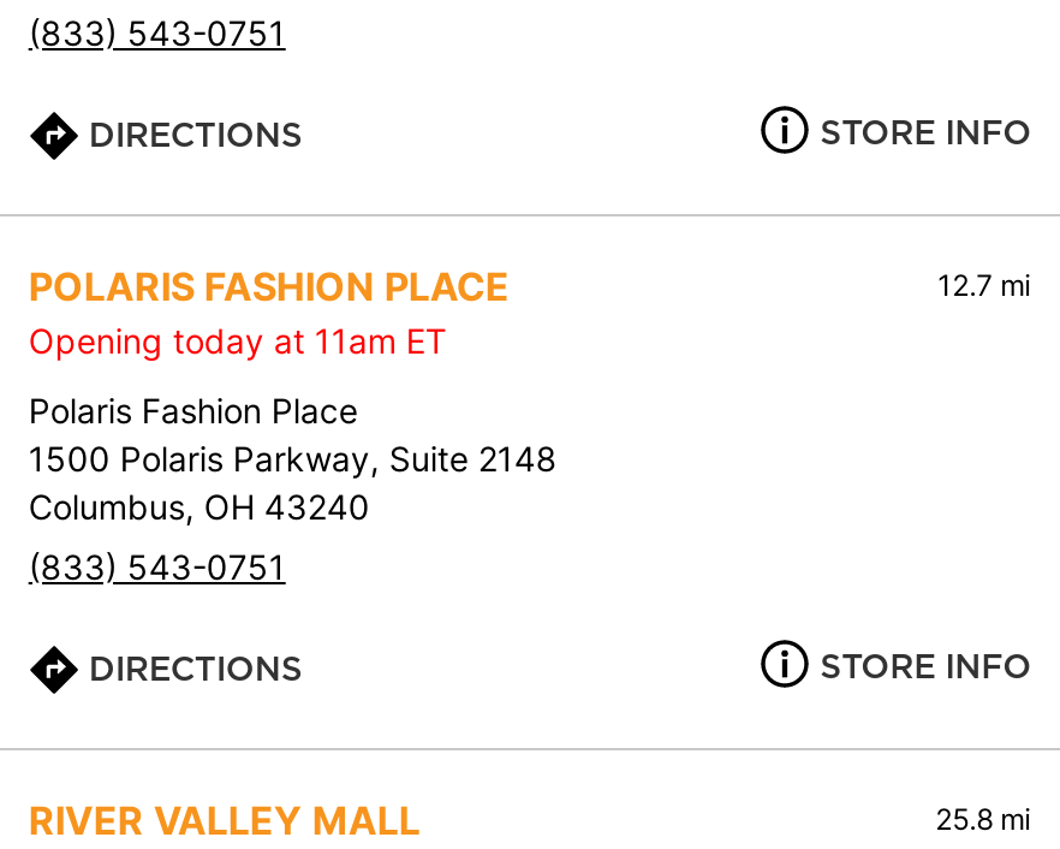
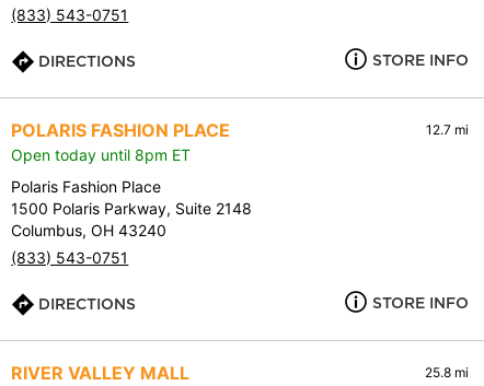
- Opening today at 11am ET
+ Open today until 8pm ET
